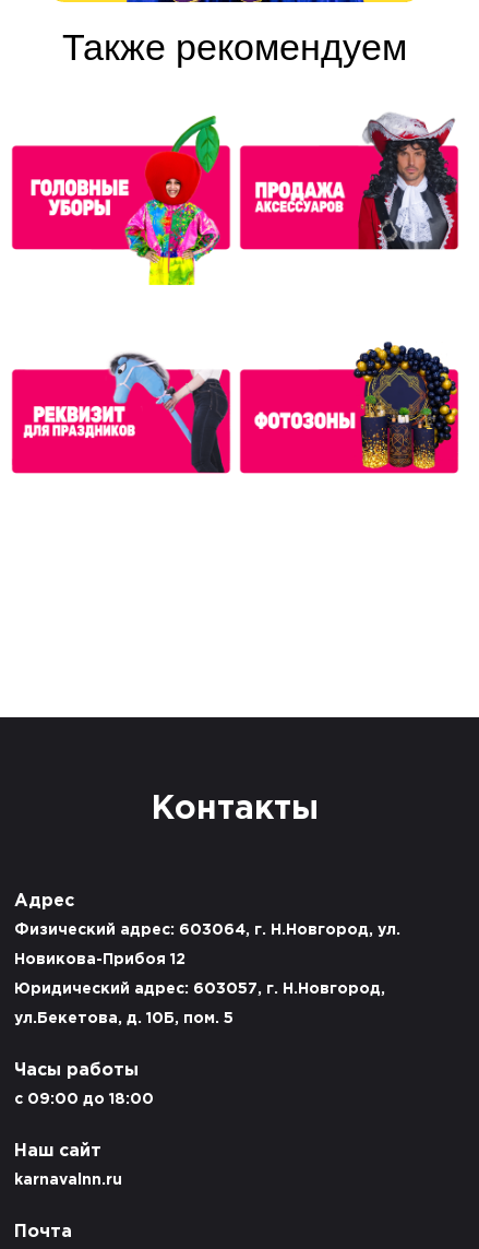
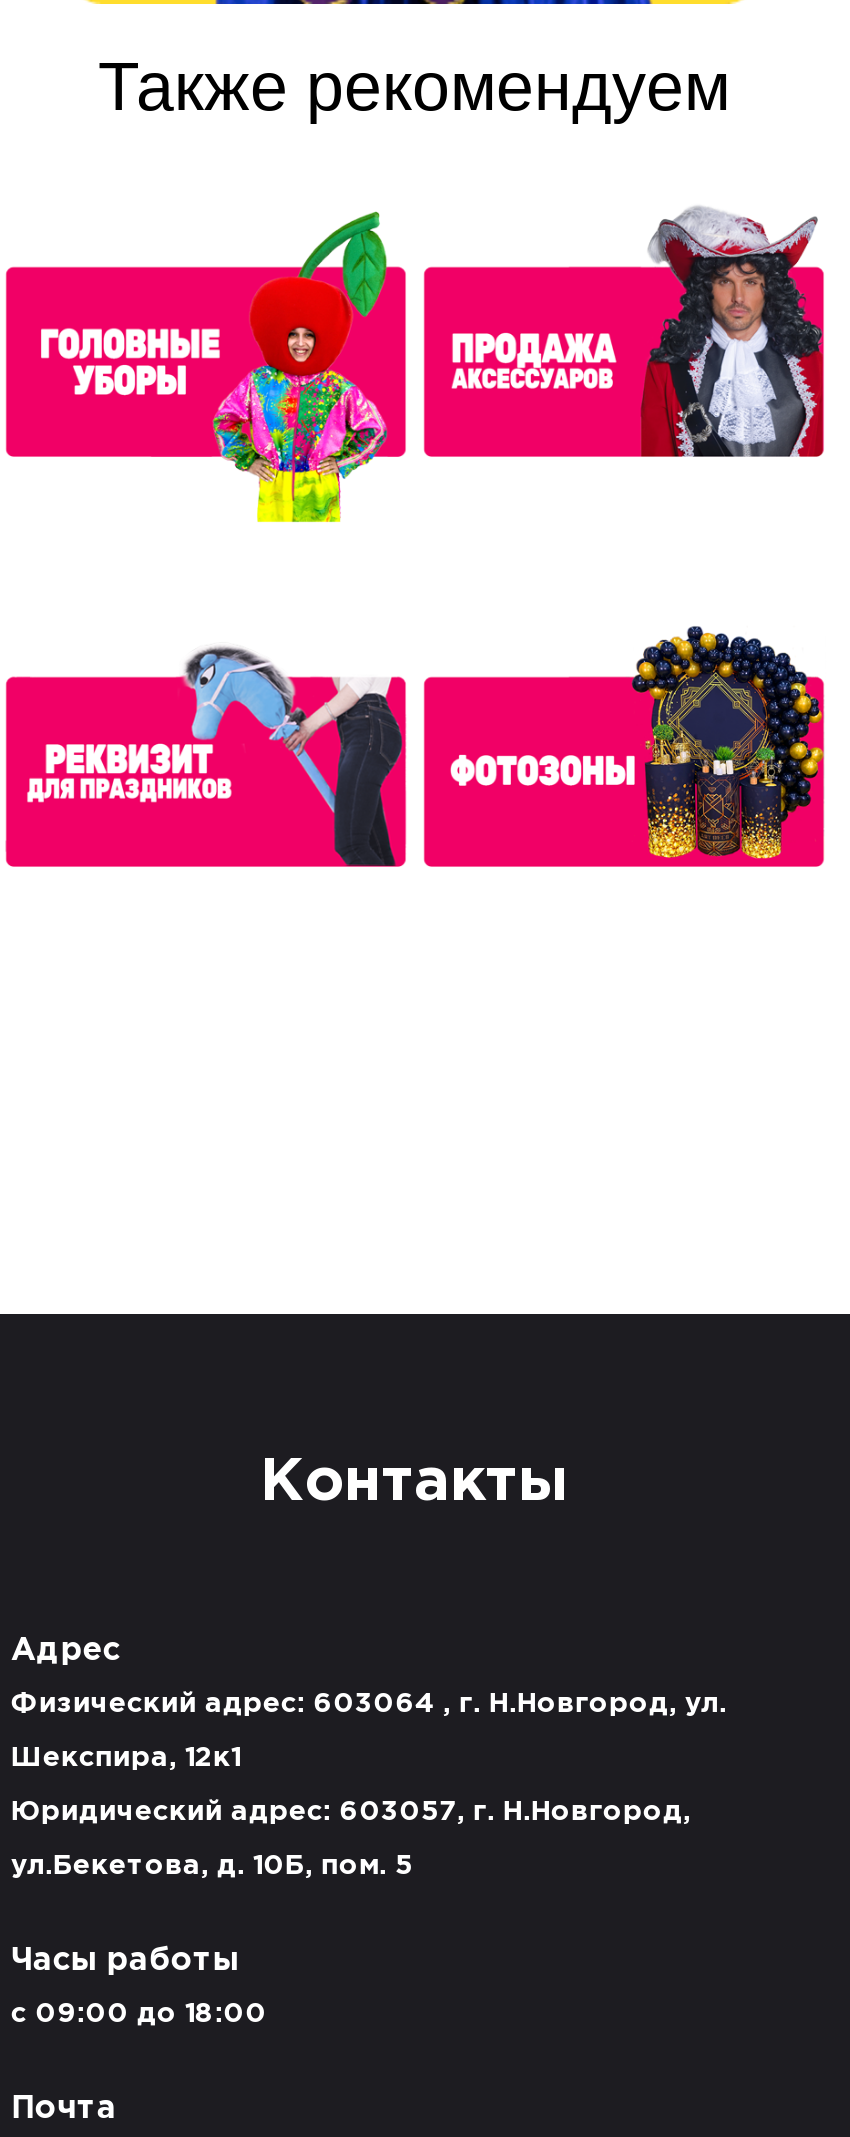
- Физический адрес: 603064, г. Н.Новгород, ул.
+ Физический адрес: 603064 , г. Н.Новгород, ул.

- Новикова-Прибоя 12
+ Шекспира, 12к1

- Наш сайт
- karnavalnn.ru
